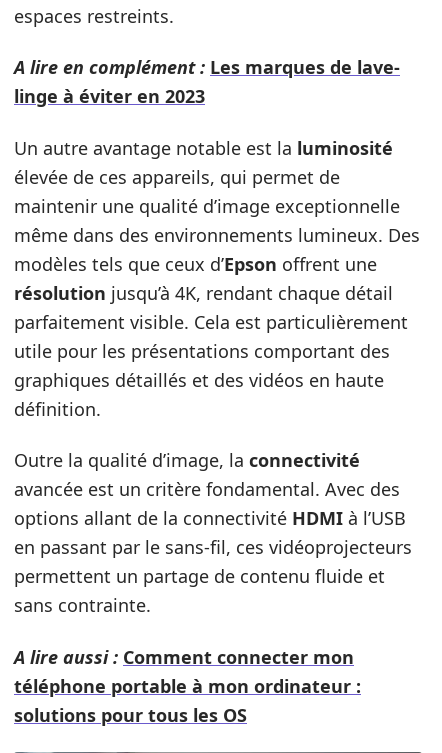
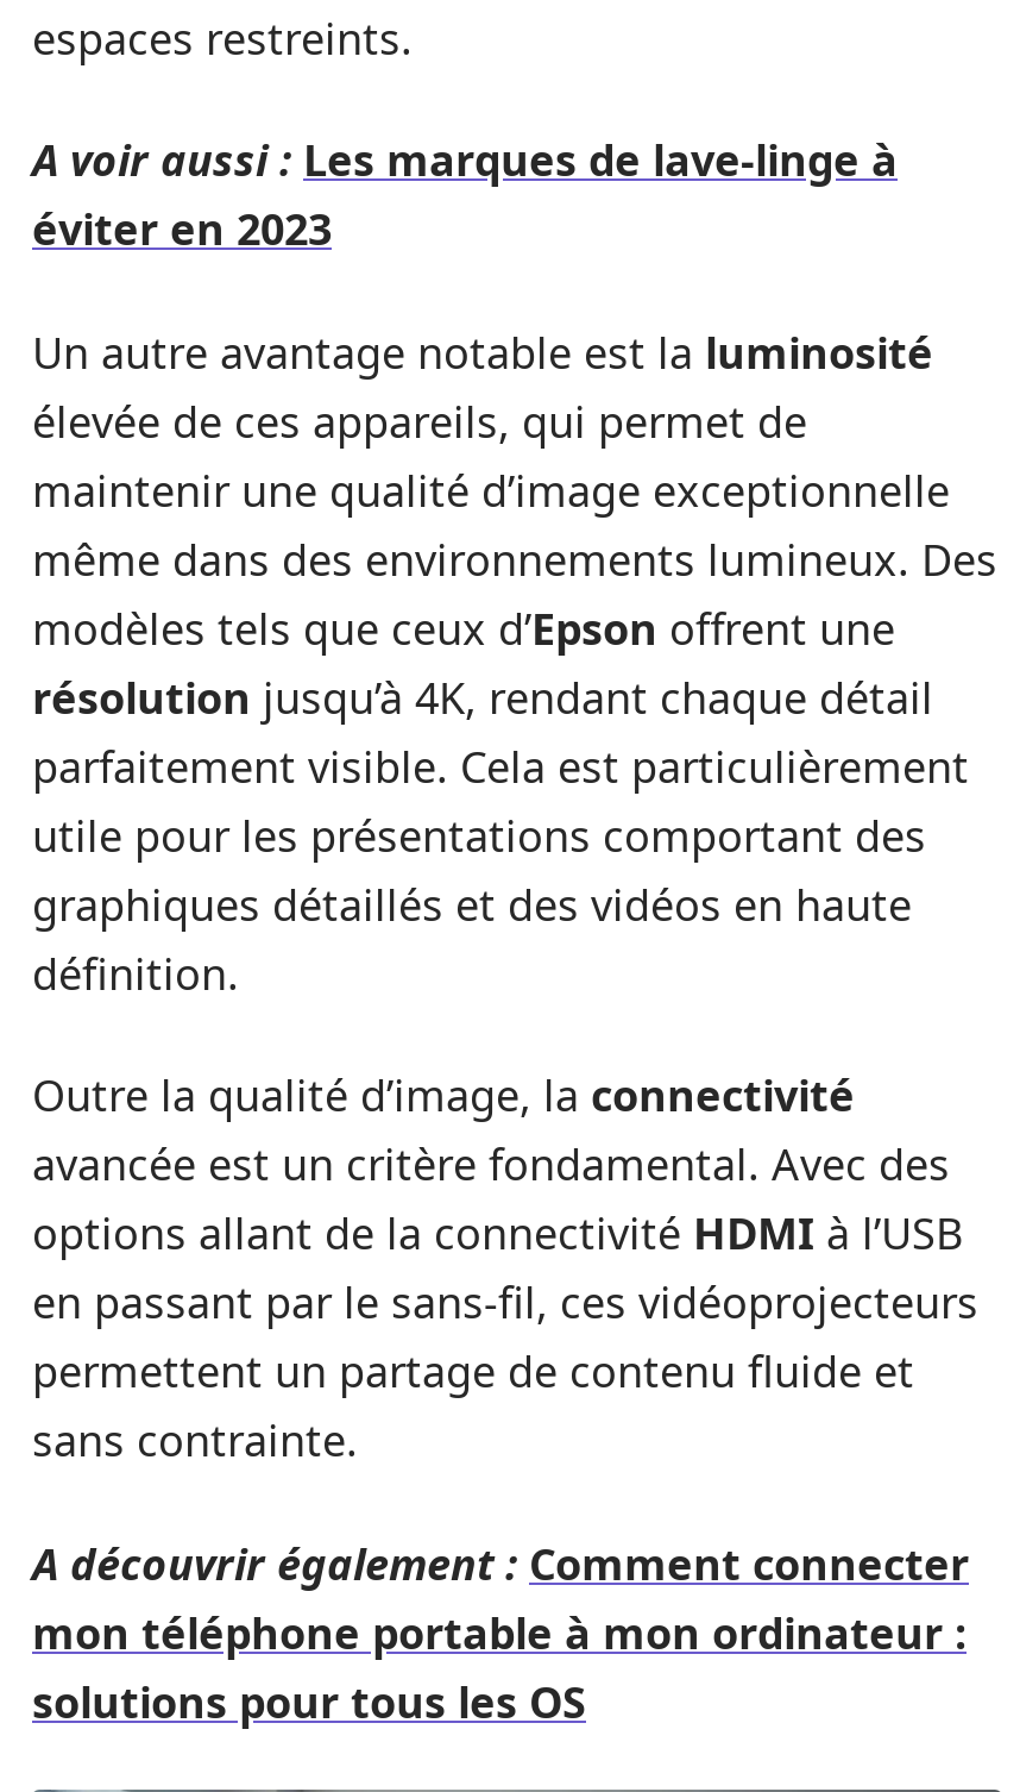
- A lire en complément : Les marques de lave-
- linge à éviter en 2023
+ A voir aussi : Les marques de lave-linge à
+ éviter en 2023

- A lire aussi : Comment connecter mon
- téléphone portable à mon ordinateur :
+ A découvrir également : Comment connecter
+ mon téléphone portable à mon ordinateur :
